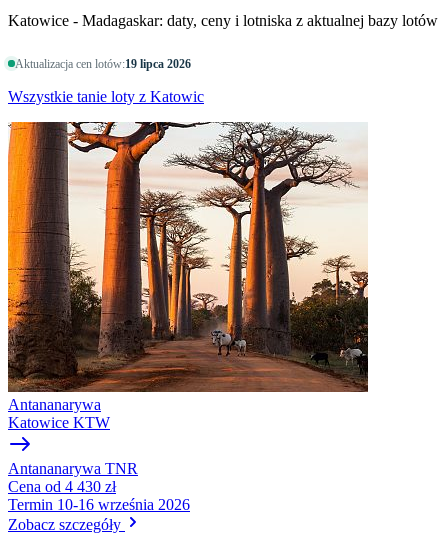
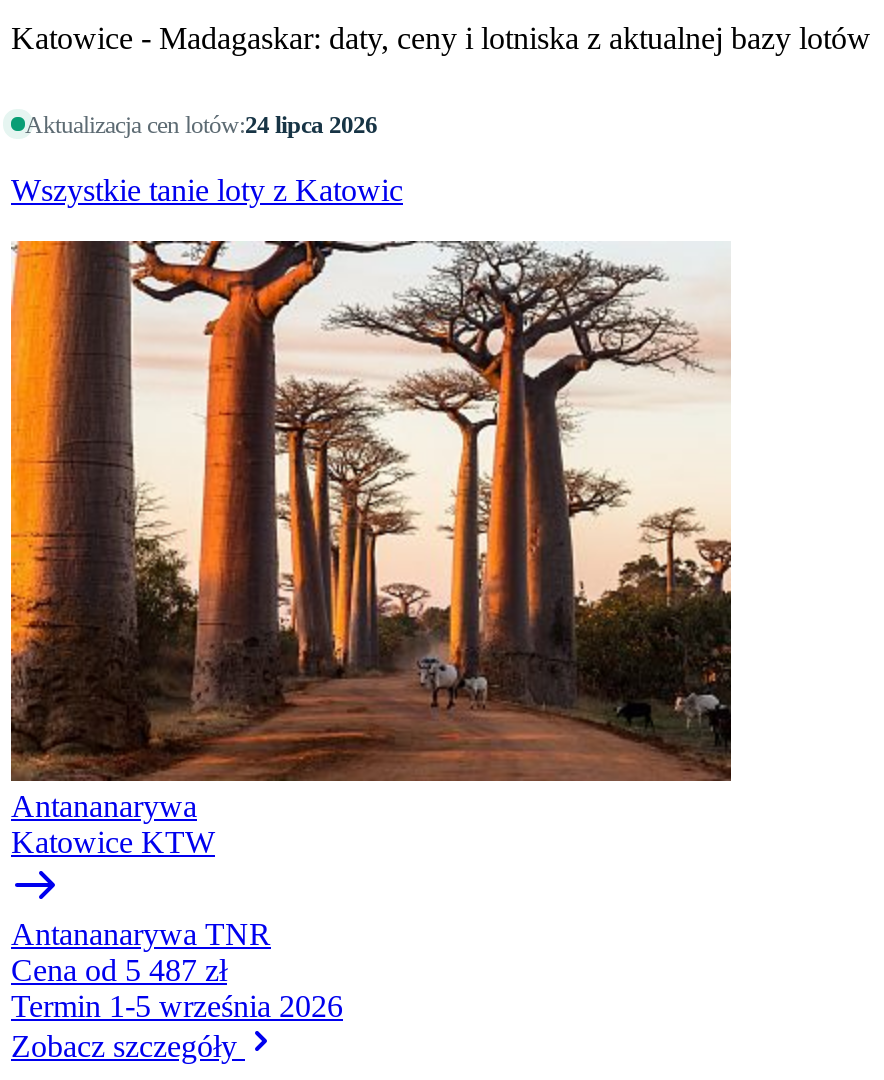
- Aktualizacja cen lotów:19 lipca 2026
+ Aktualizacja cen lotów:24 lipca 2026

- Cena od 4 430 zł
+ Cena od 5 487 zł

- Termin 10-16 września 2026
+ Termin 1-5 września 2026
